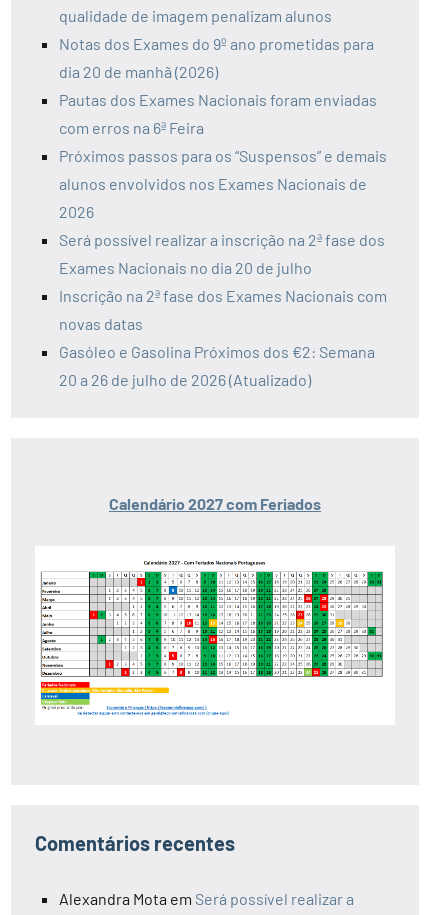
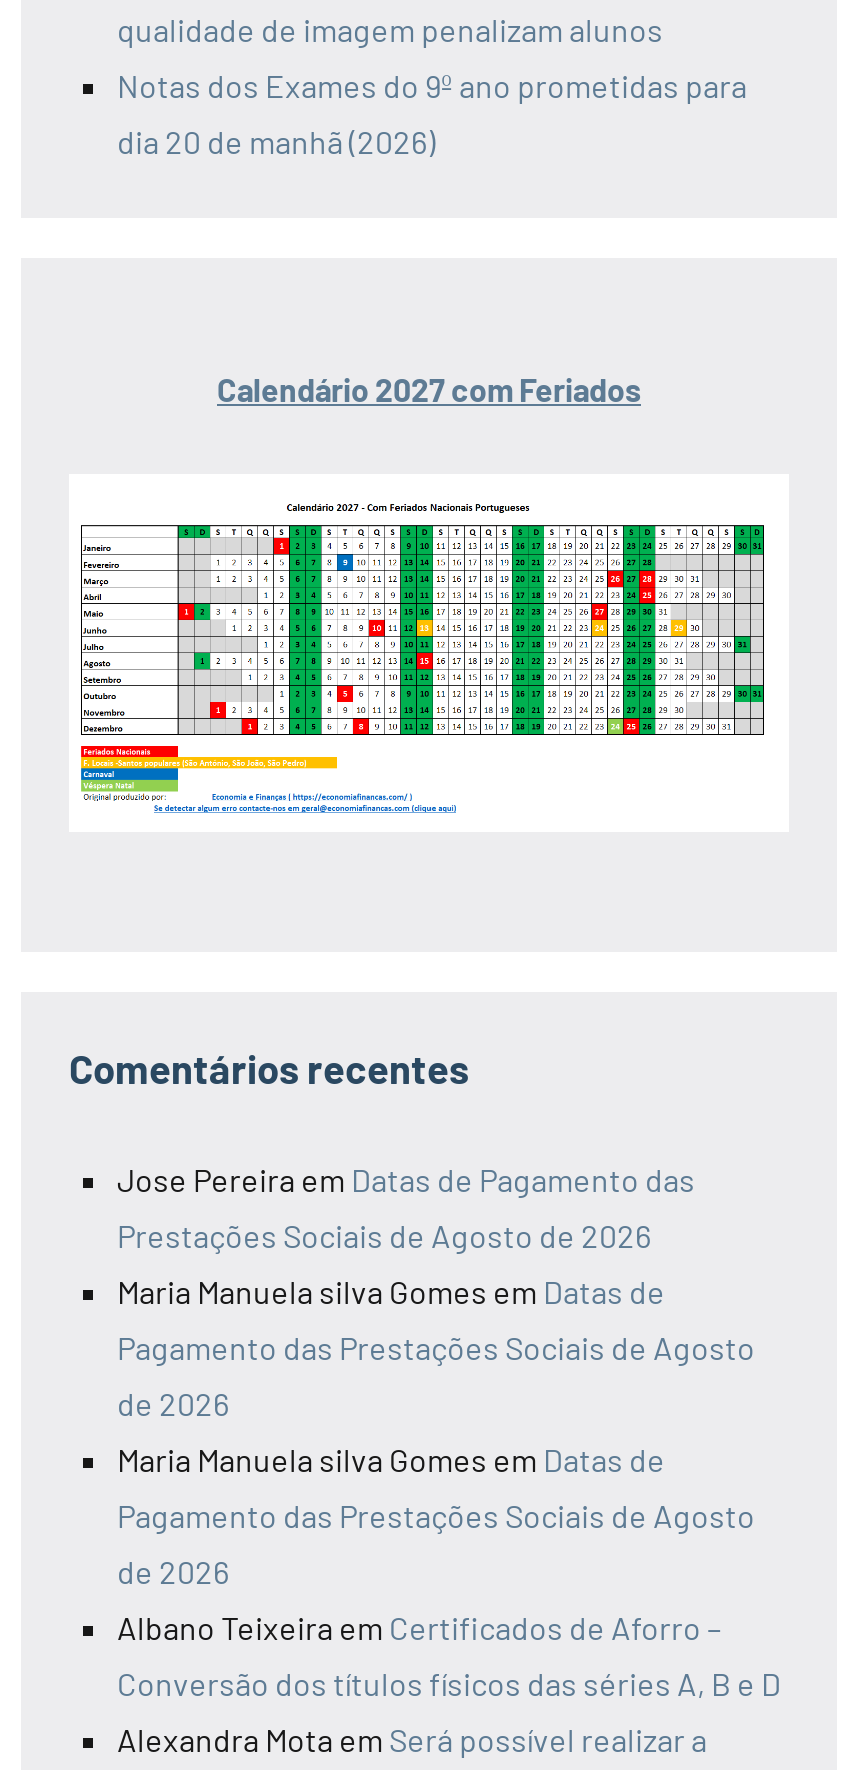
- Pautas dos Exames Nacionais foram enviadas
- com erros na 6ª Feira
- Próximos passos para os “Suspensos” e demais
- alunos envolvidos nos Exames Nacionais de
- 2026
- Será possível realizar a inscrição na 2ª fase dos
- Exames Nacionais no dia 20 de julho
- Inscrição na 2ª fase dos Exames Nacionais com
- novas datas
- Gasóleo e Gasolina Próximos dos €2: Semana
- 20 a 26 de julho de 2026 (Atualizado)

moved up: [image] | Calendário 2027 com Feriados | Comentários recentes

+ Jose Pereira em Datas de Pagamento das
+ Prestações Sociais de Agosto de 2026
+ Maria Manuela silva Gomes em Datas de
+ Pagamento das Prestações Sociais de Agosto
+ de 2026
+ Maria Manuela silva Gomes em Datas de
+ Pagamento das Prestações Sociais de Agosto
+ de 2026
+ Albano Teixeira em Certificados de Aforro –
+ Conversão dos títulos físicos das séries A, B e D
